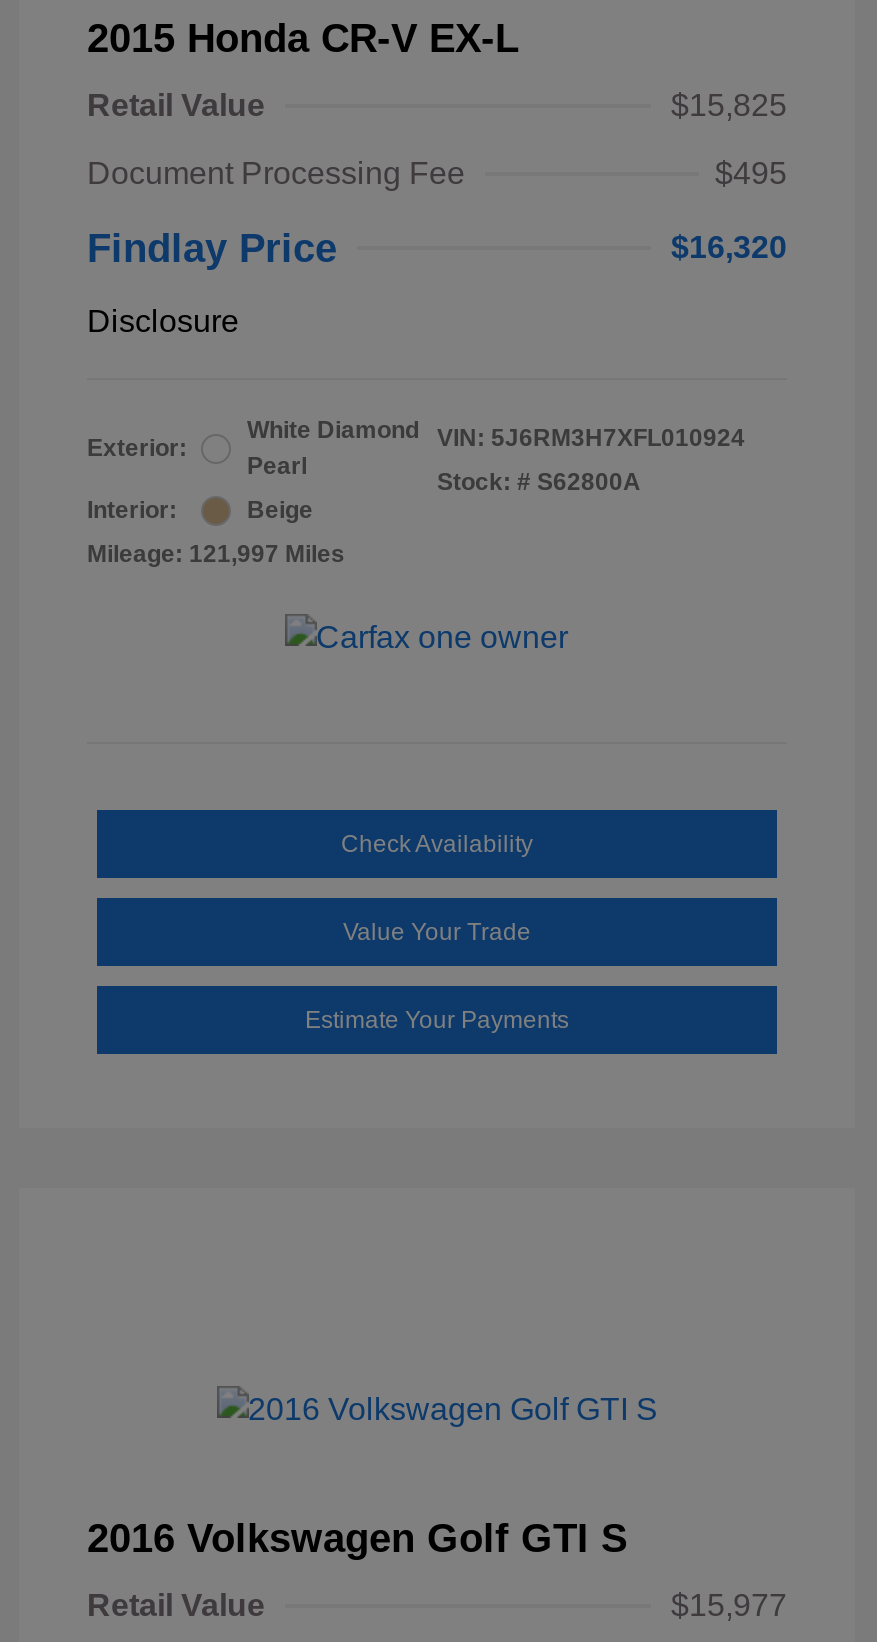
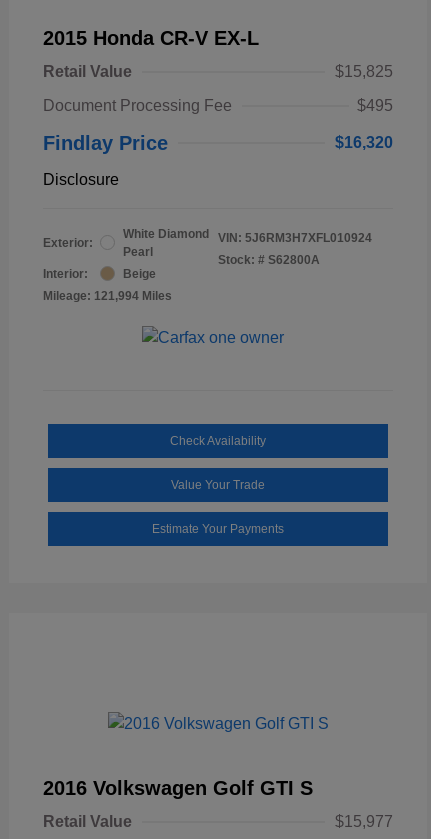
- Mileage: 121,997 Miles
+ Mileage: 121,994 Miles
